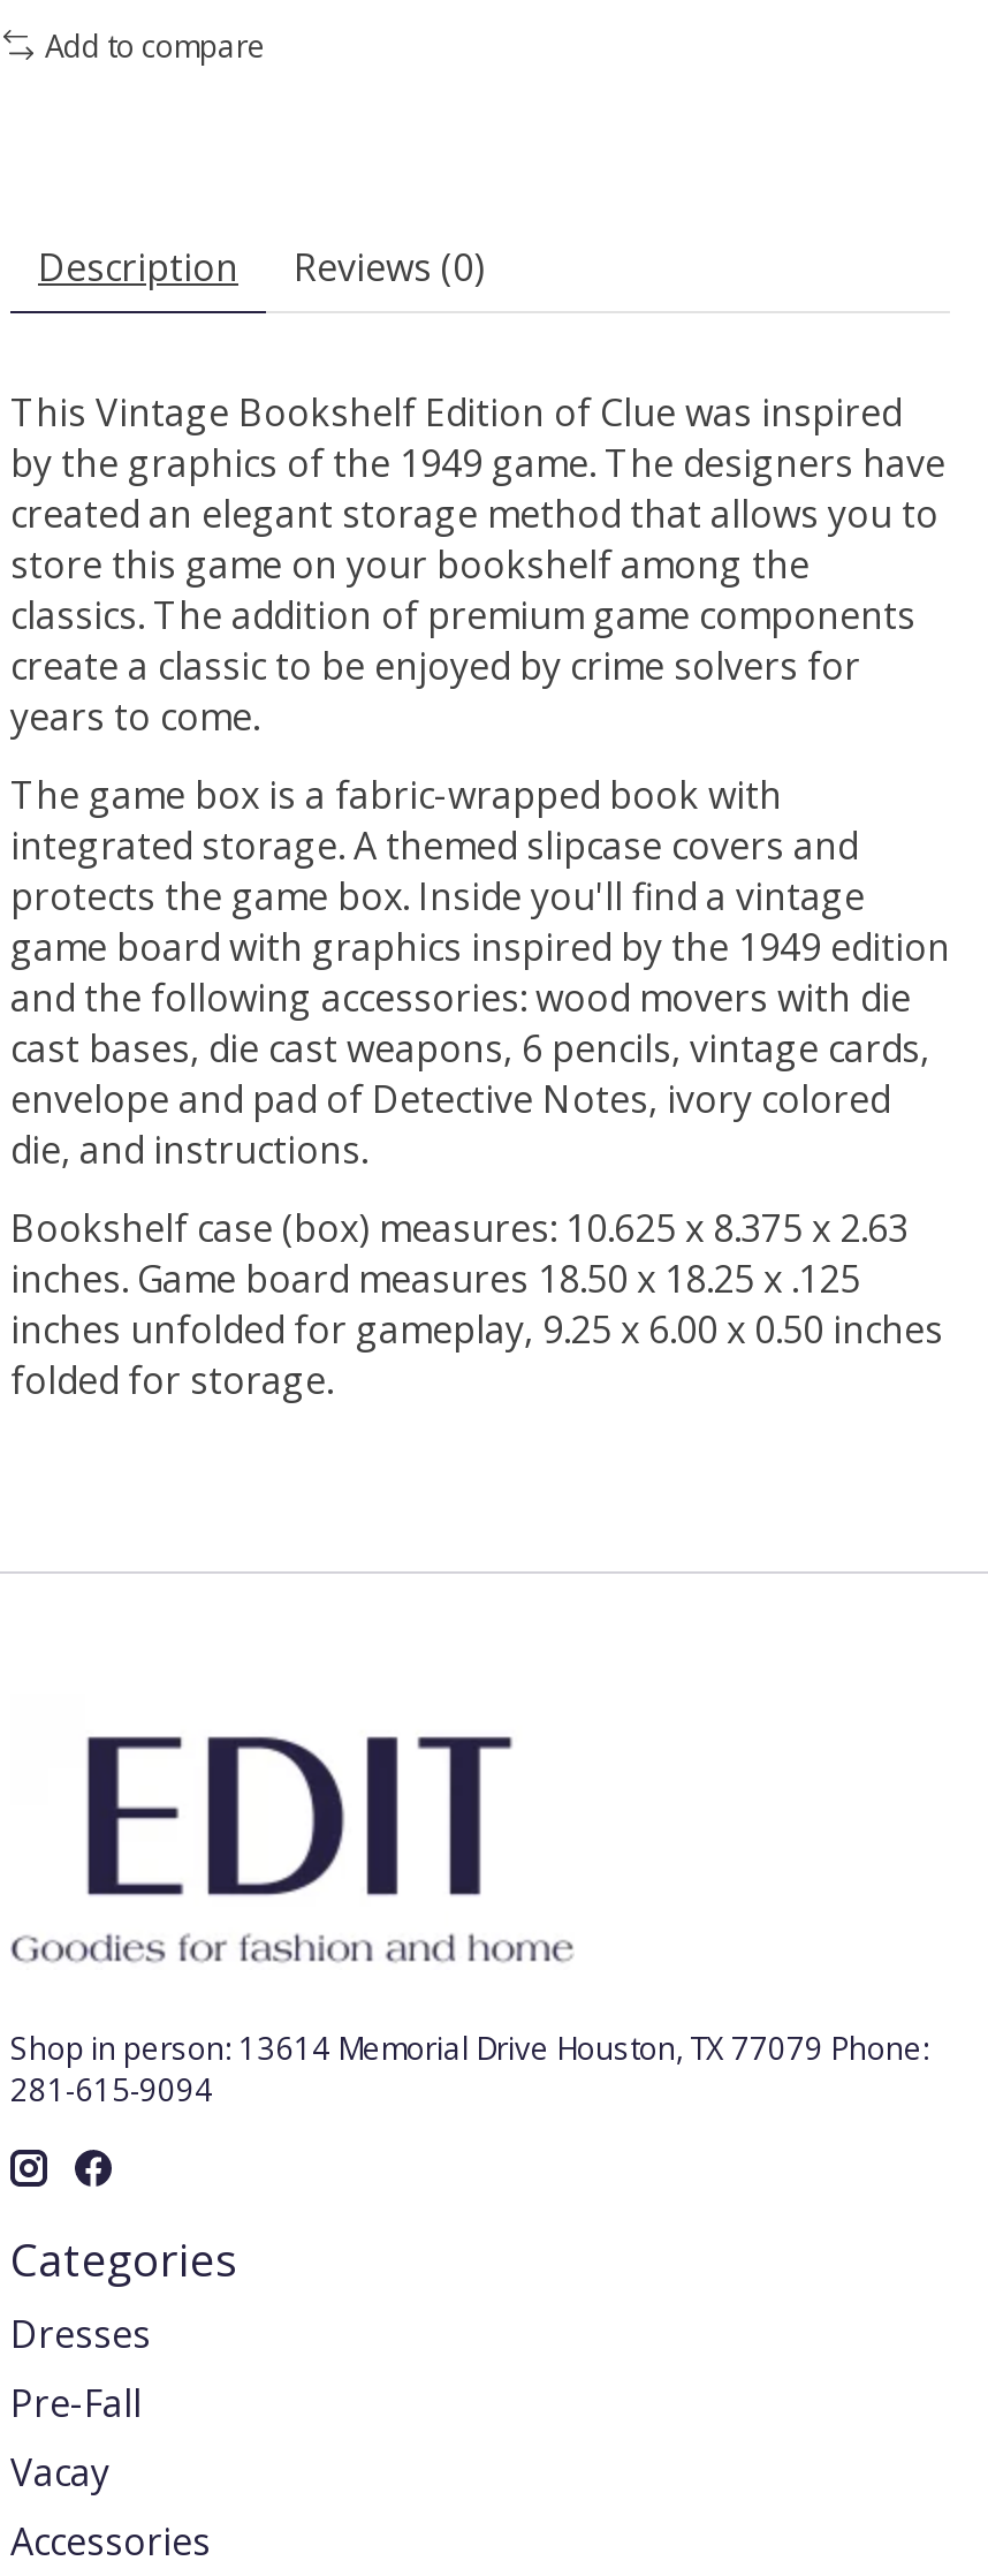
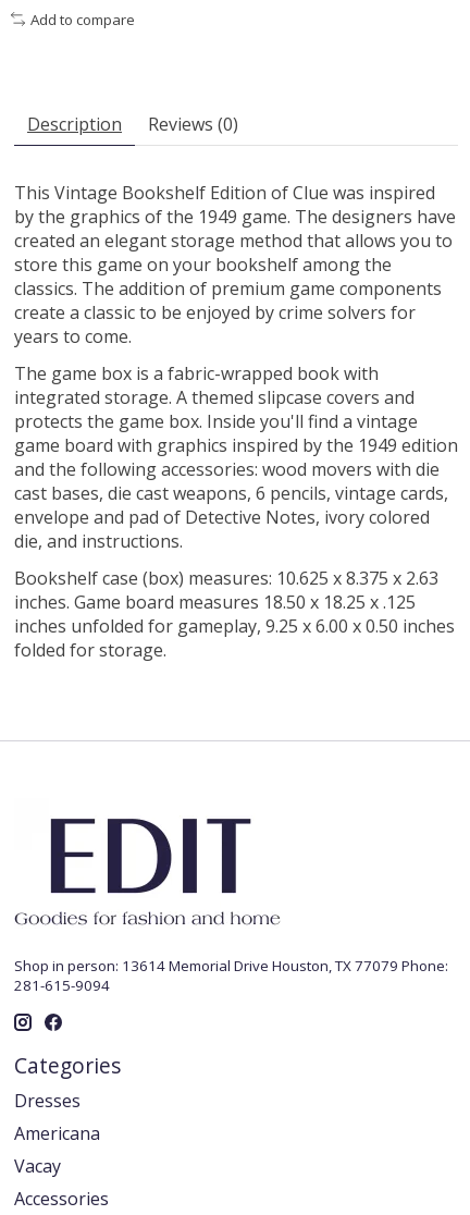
- Pre-Fall
+ Americana
